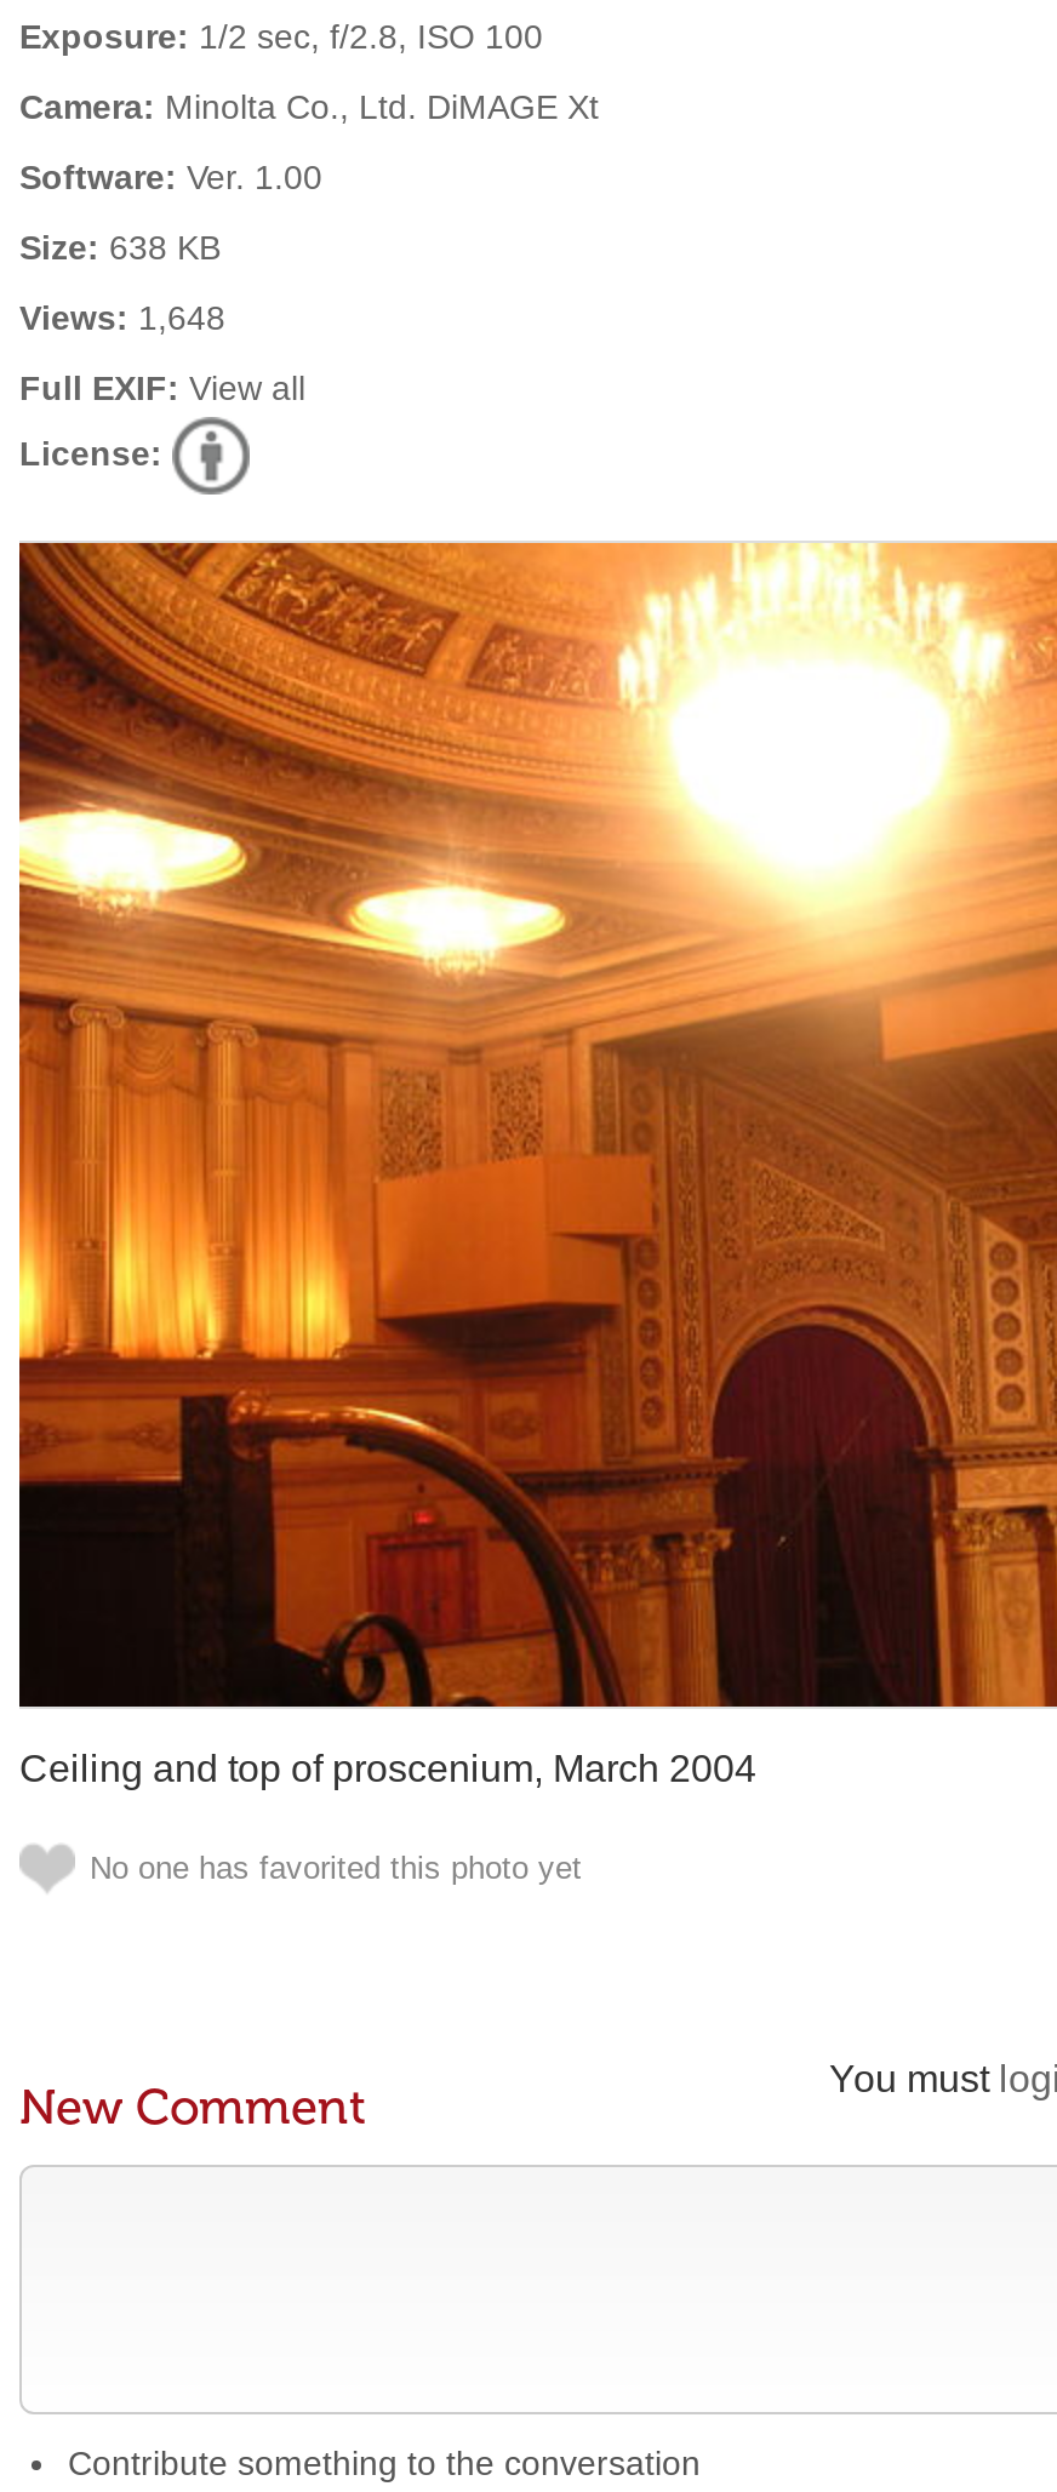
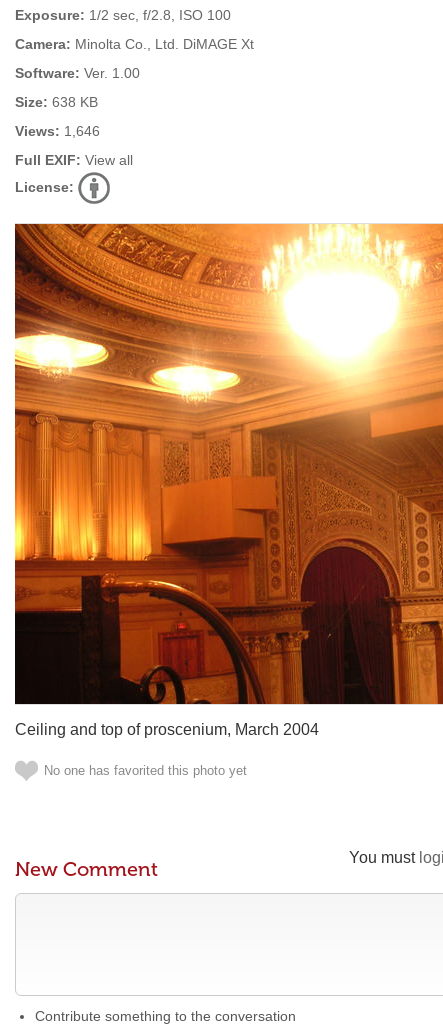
- Views: 1,648
+ Views: 1,646
